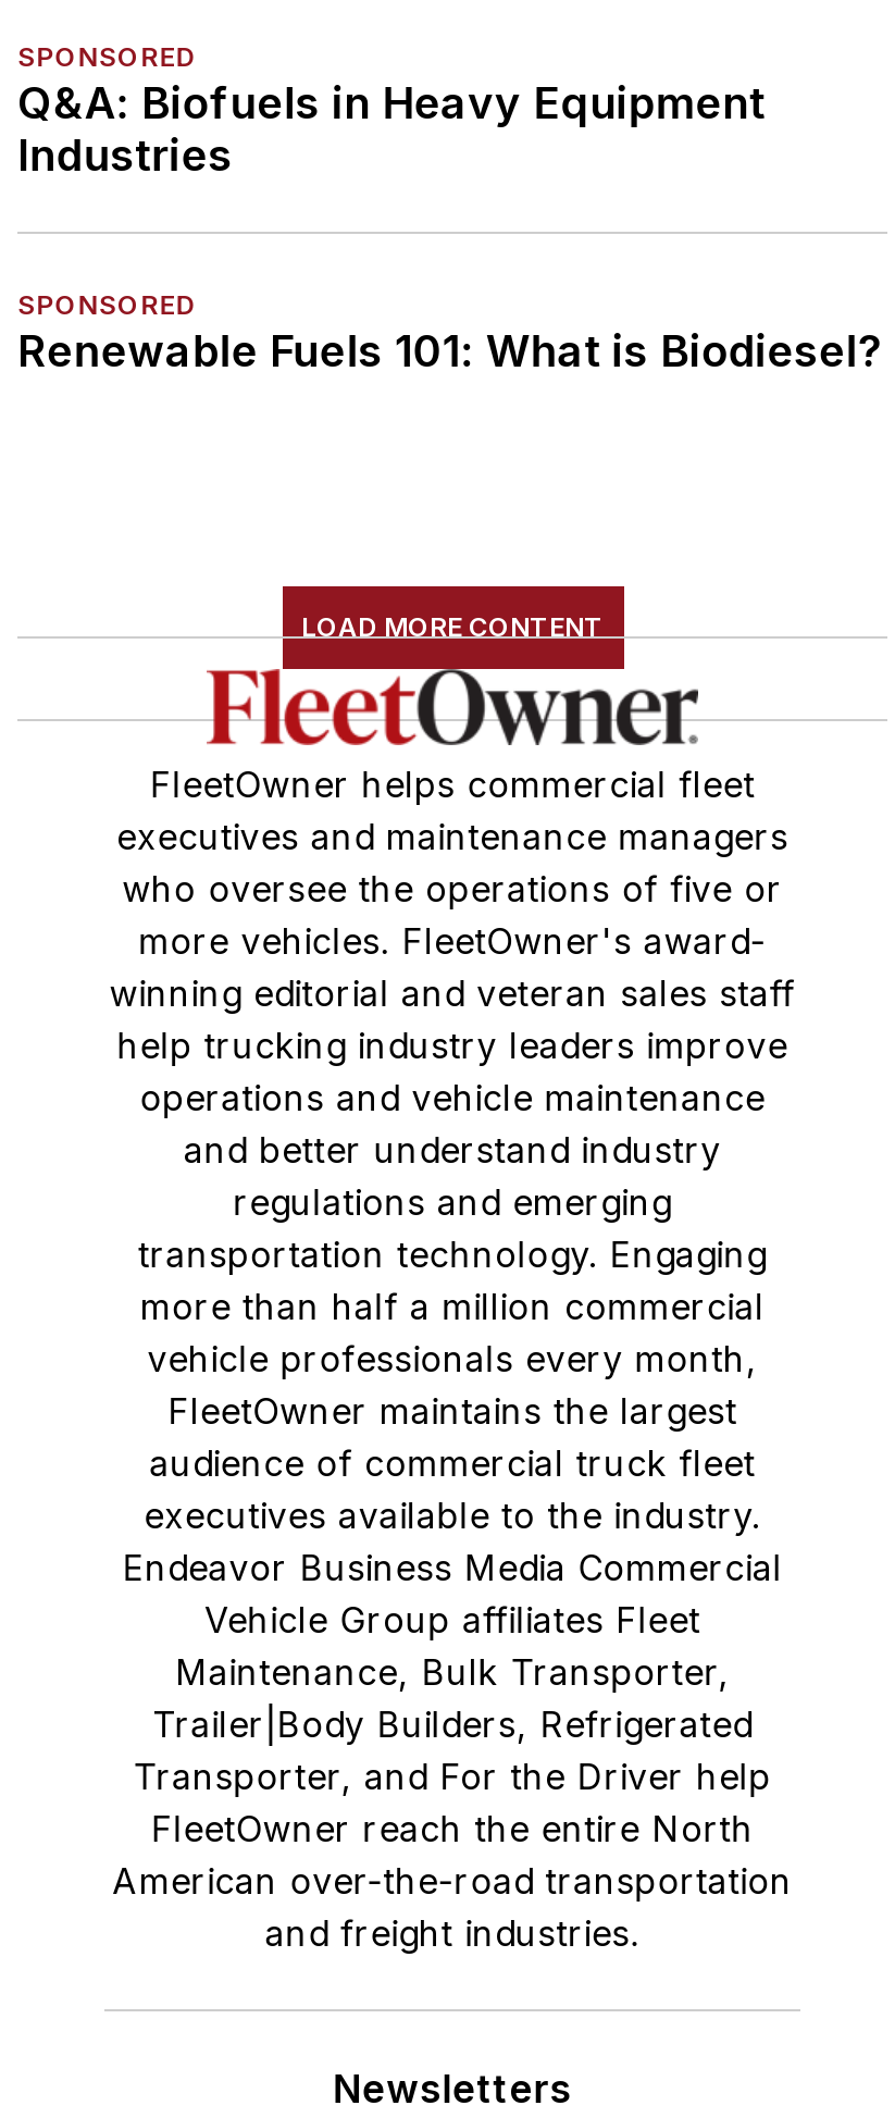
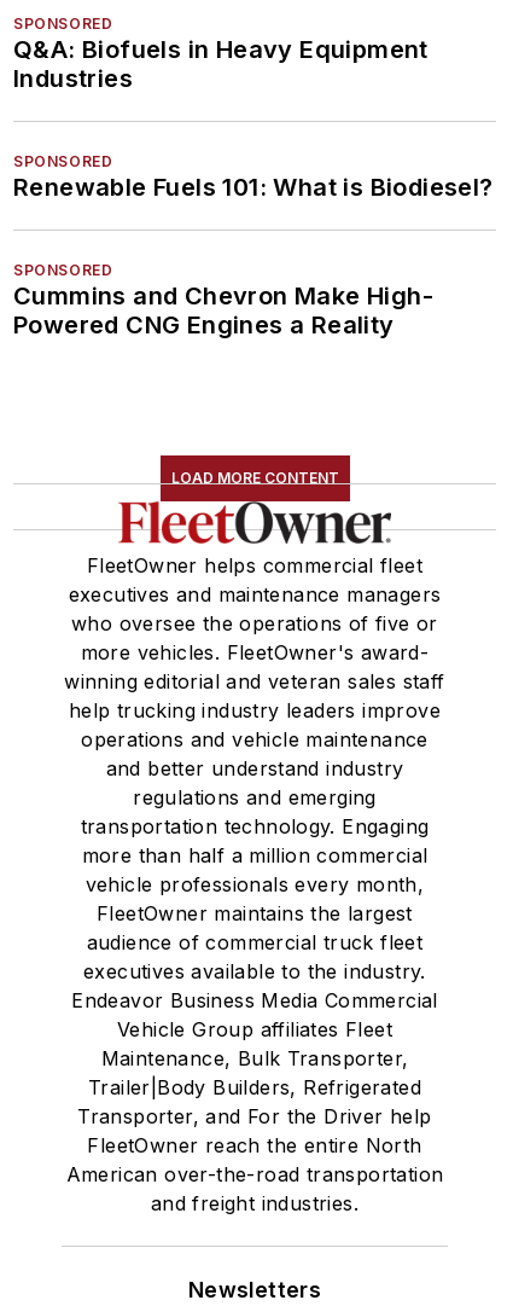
+ SPONSORED
+ Cummins and Chevron Make High-
+ Powered CNG Engines a Reality
